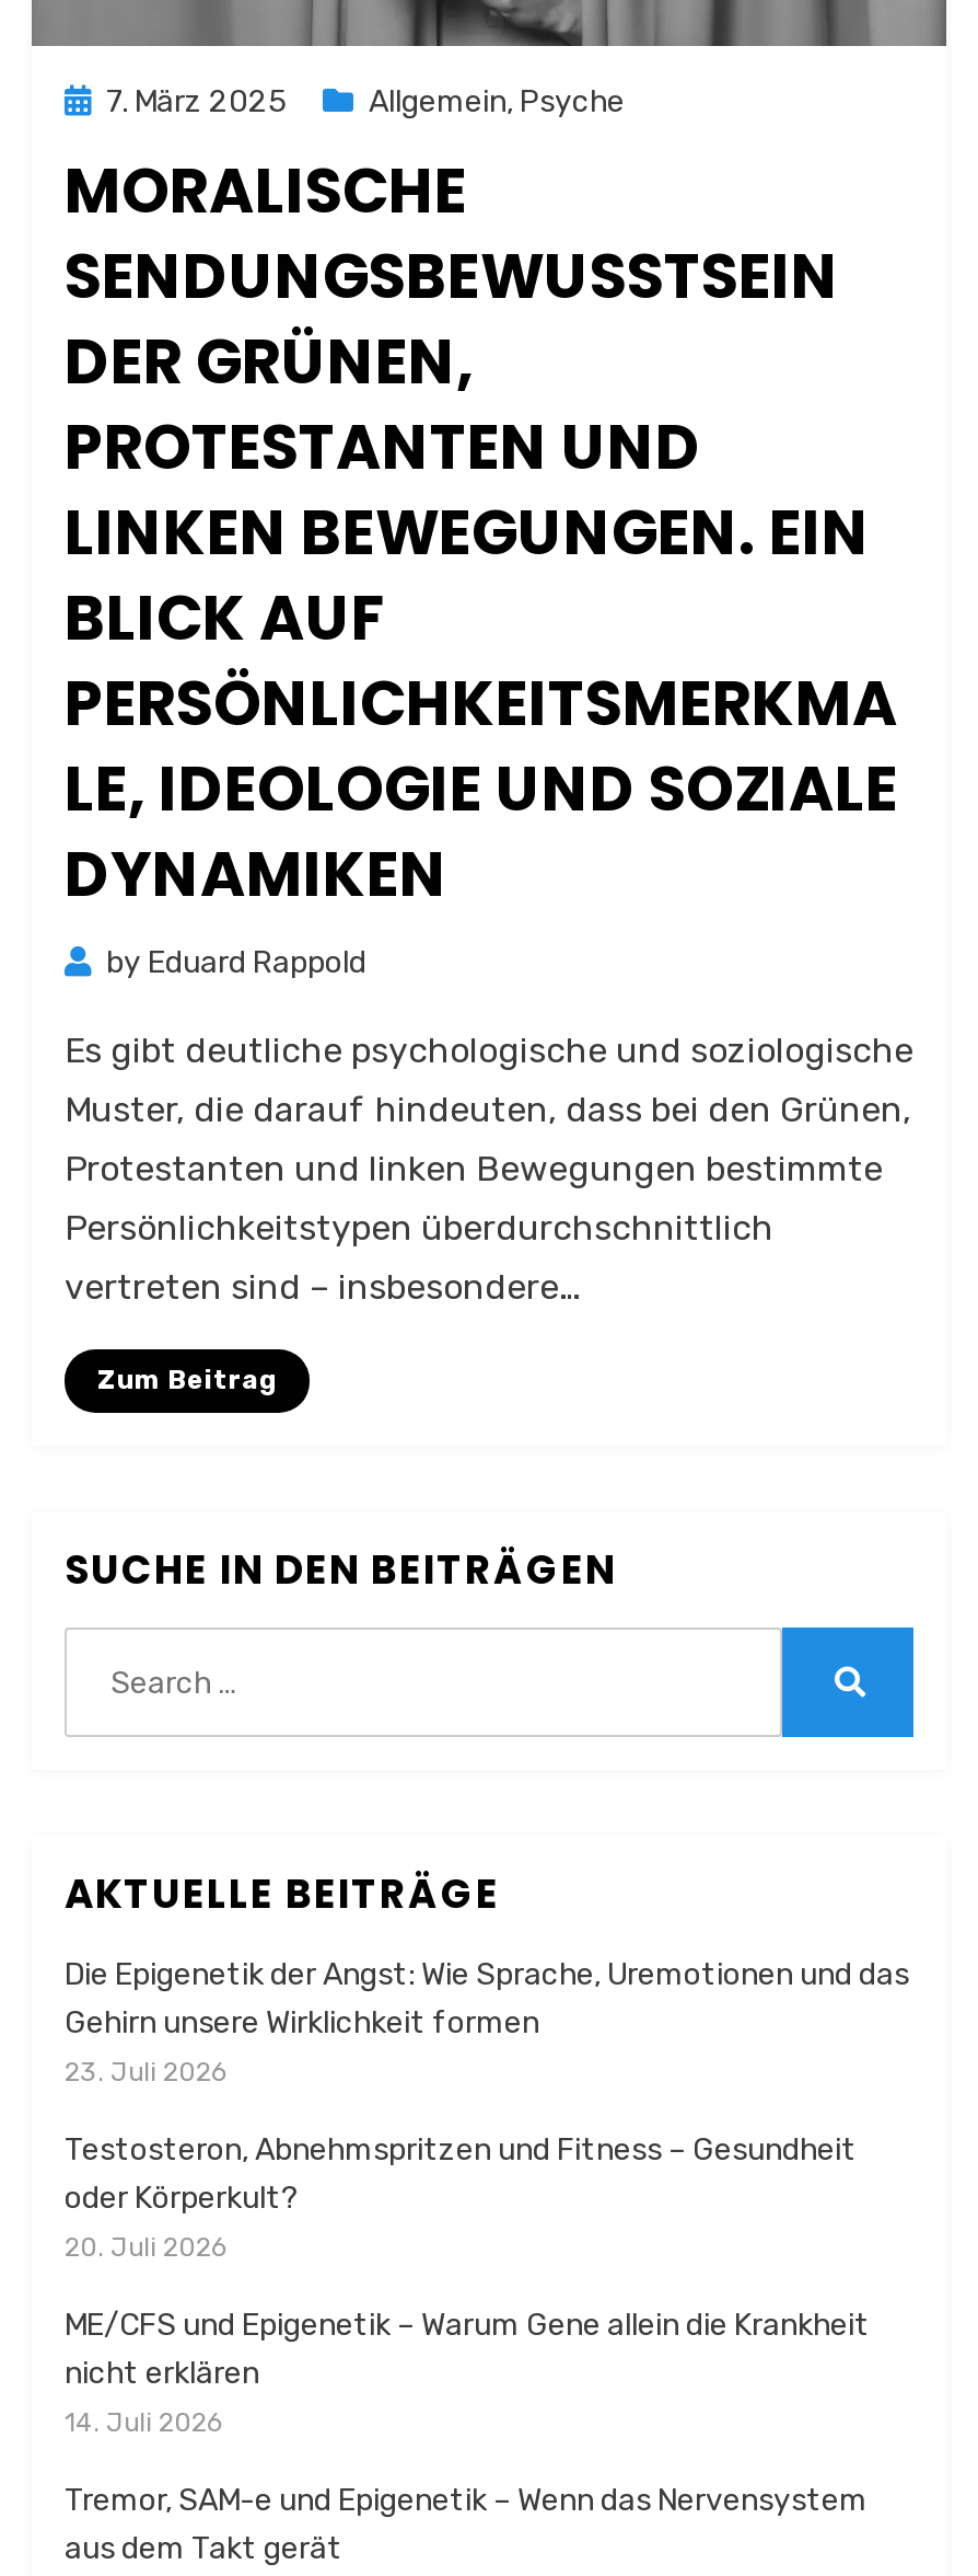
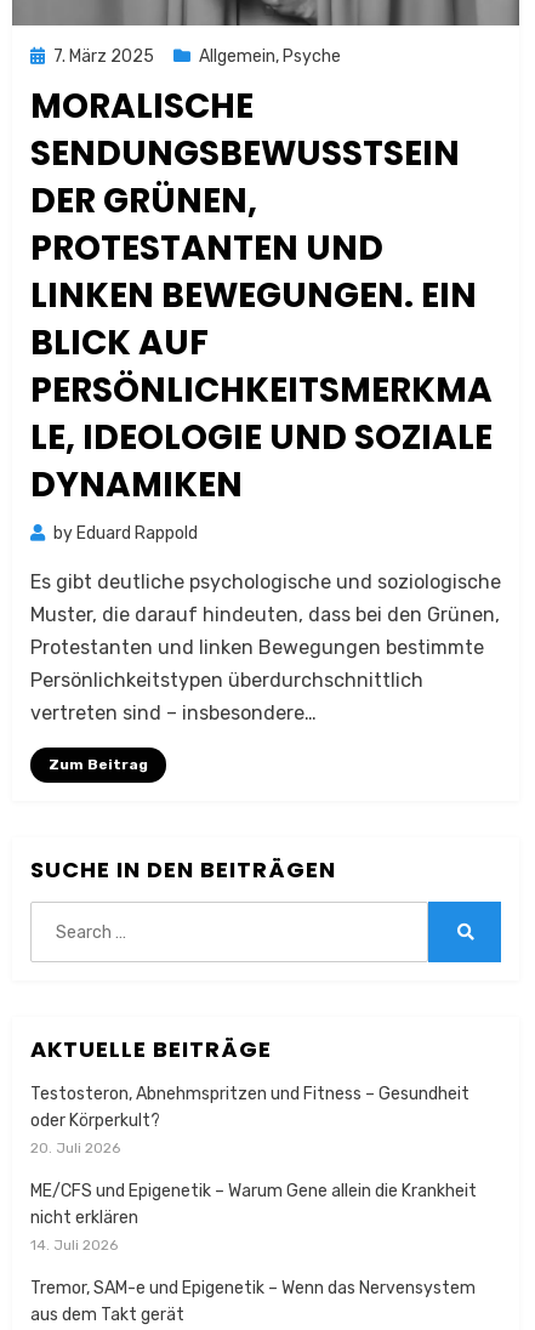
- Die Epigenetik der Angst: Wie Sprache, Uremotionen und das
- Gehirn unsere Wirklichkeit formen
- 23. Juli 2026
